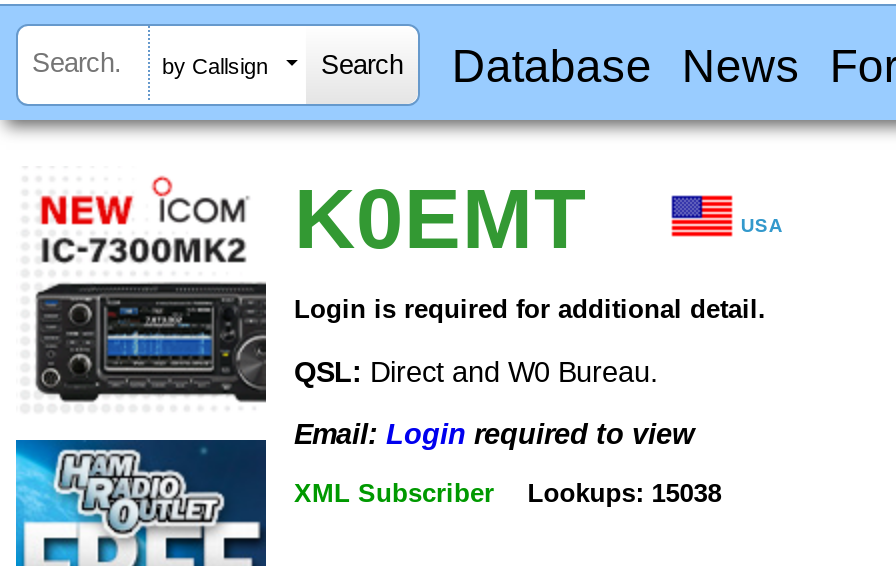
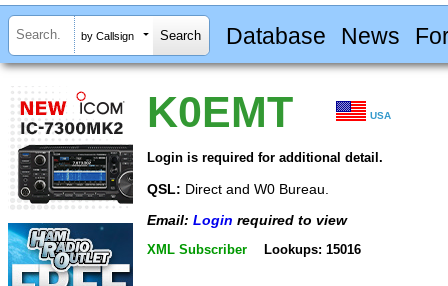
- XML Subscriber Lookups: 15038
+ XML Subscriber Lookups: 15016
